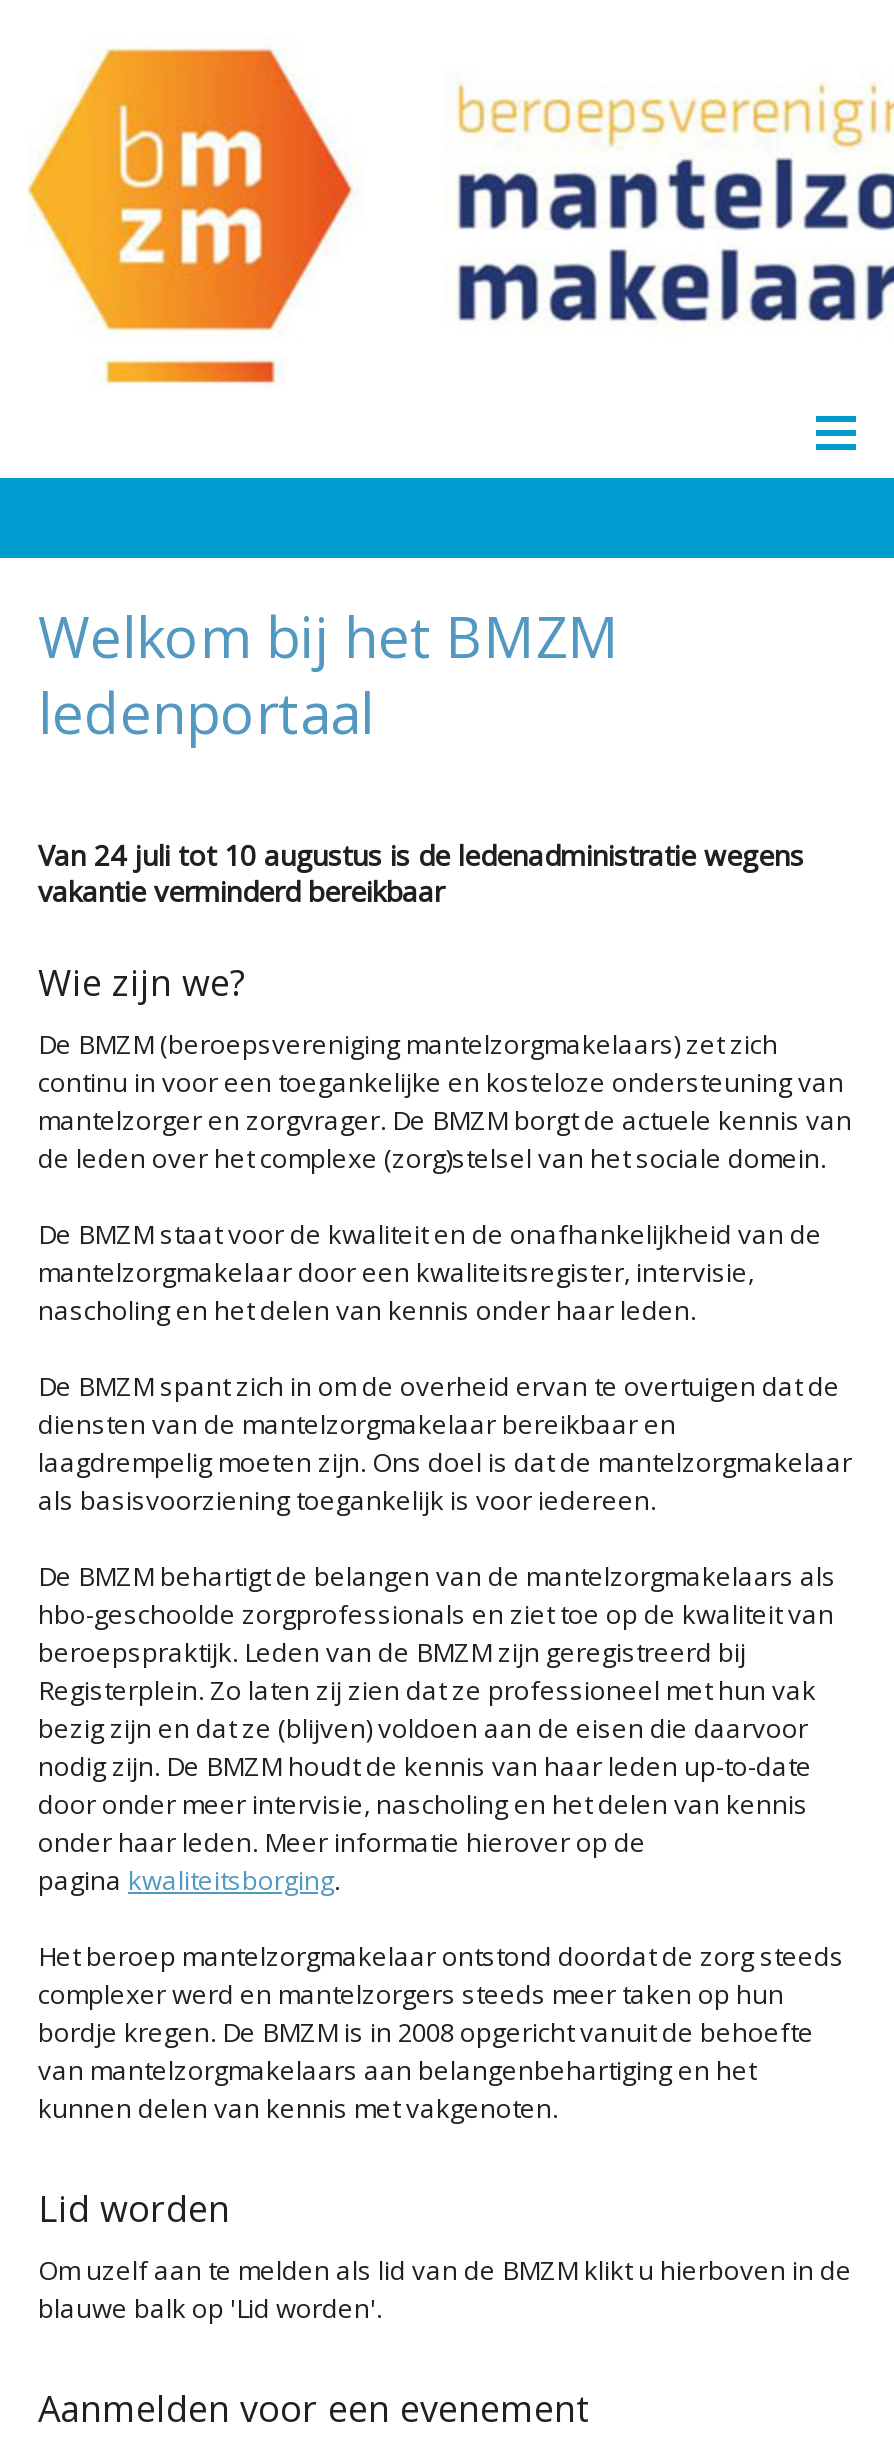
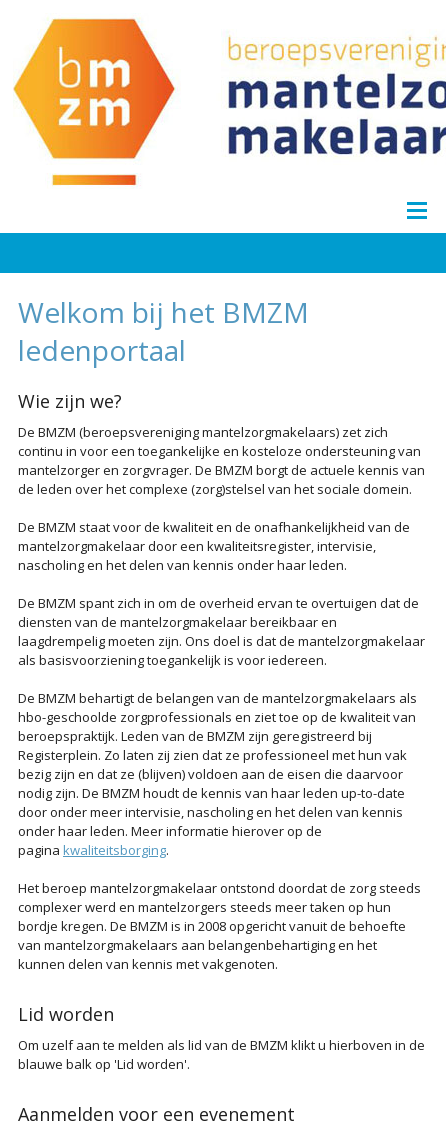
- Van 24 juli tot 10 augustus is de ledenadministratie wegens
- vakantie verminderd bereikbaar
